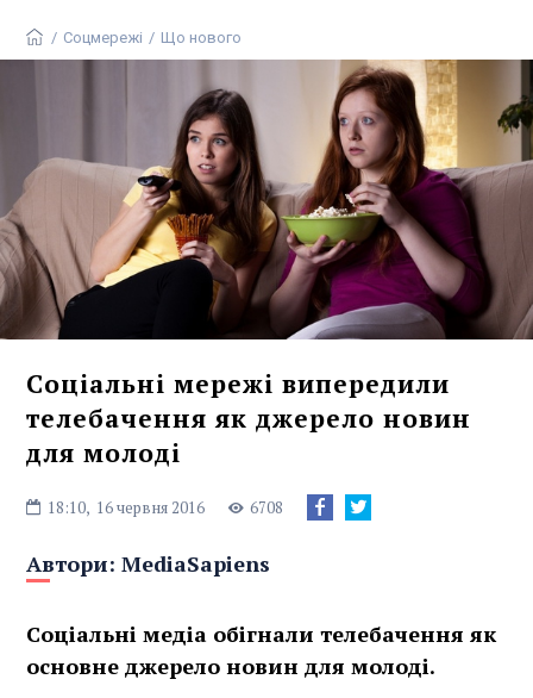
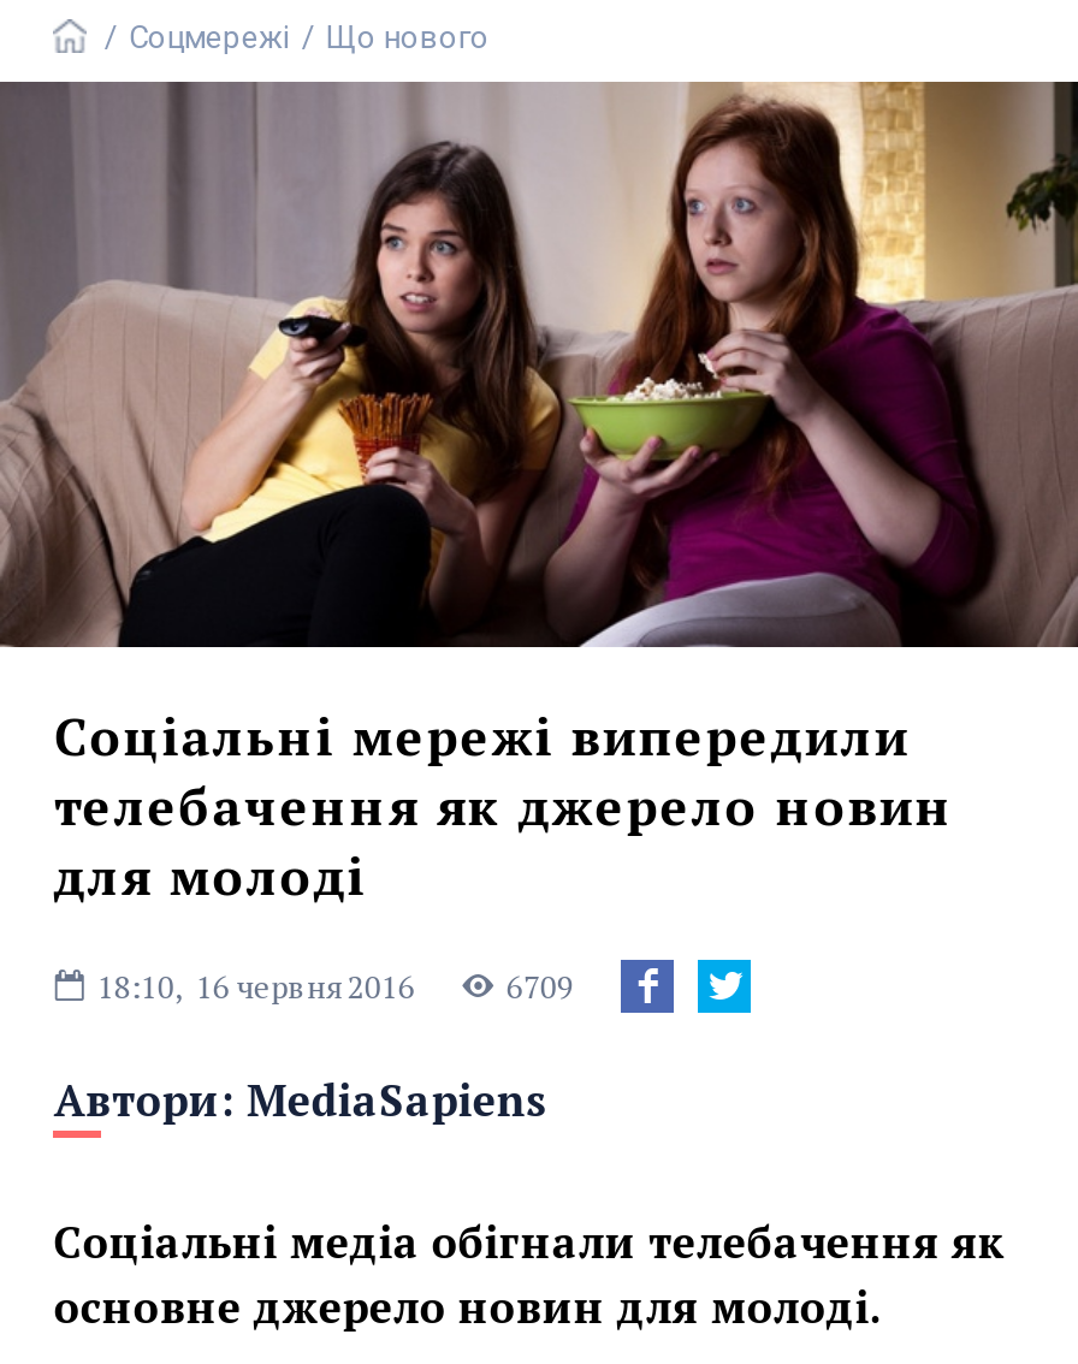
- 6708
+ 6709
